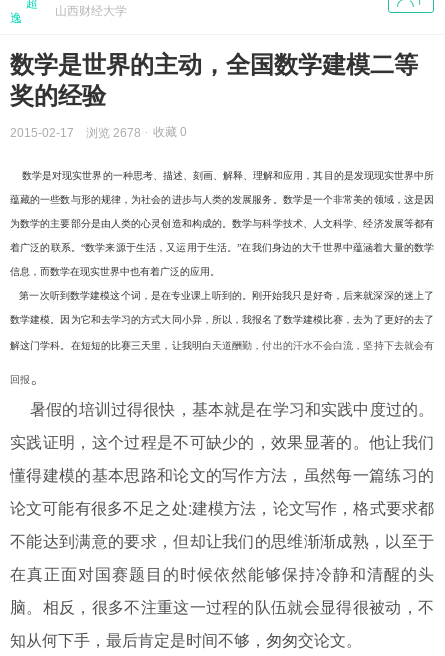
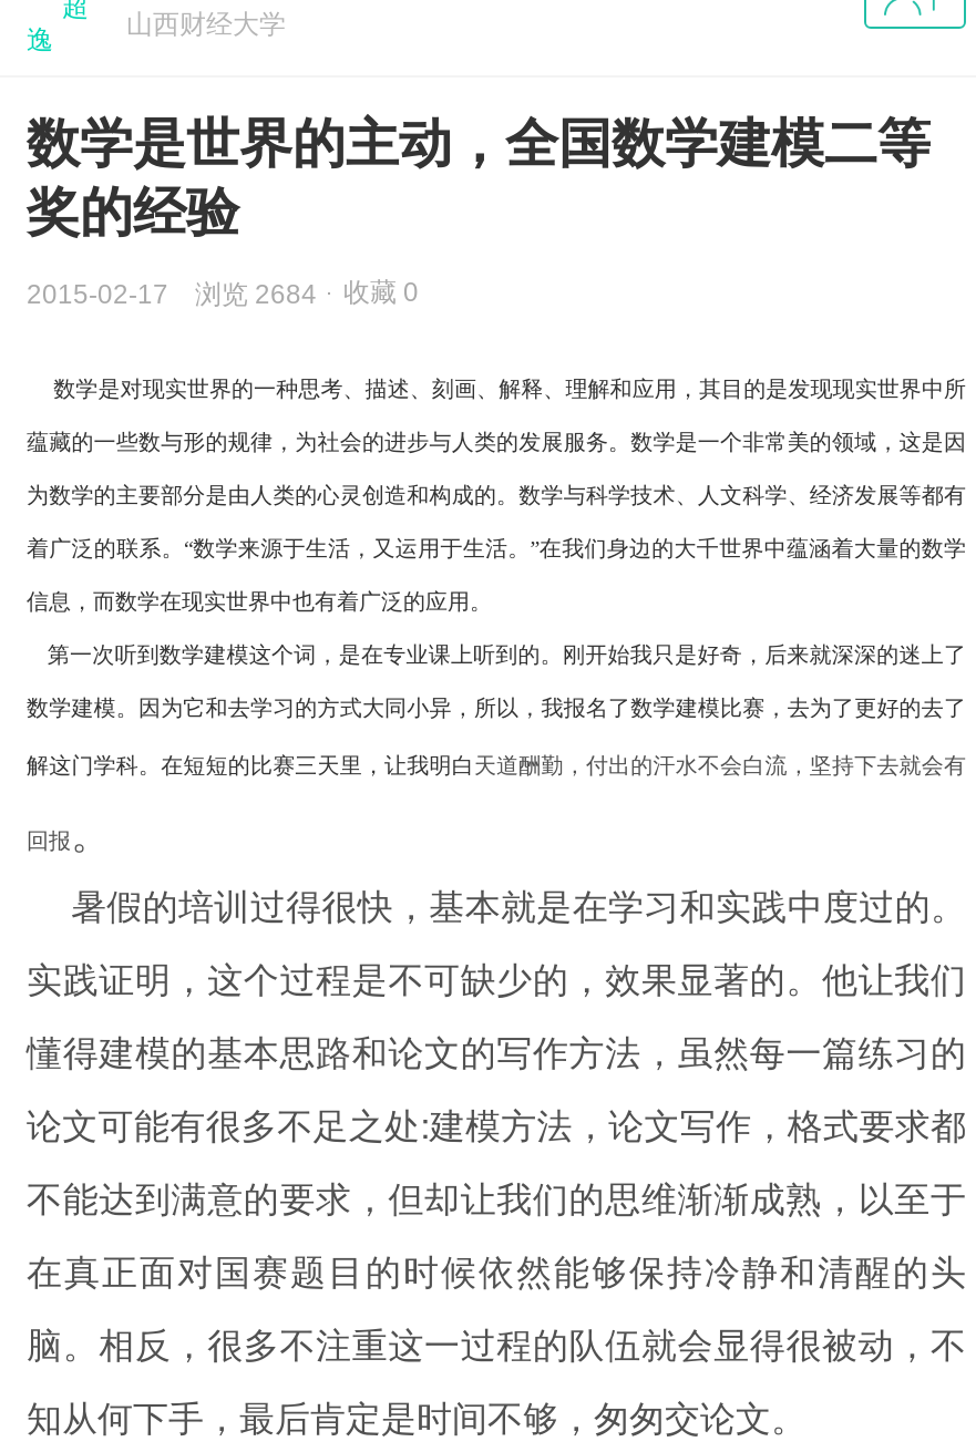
- 2015-02-17 浏览 2678 收藏0
+ 2015-02-17 浏览 2684 收藏0
